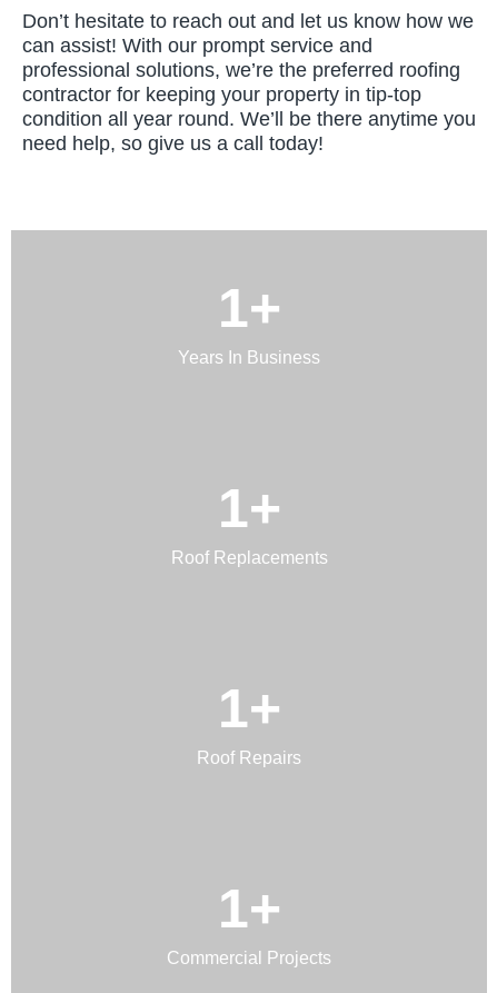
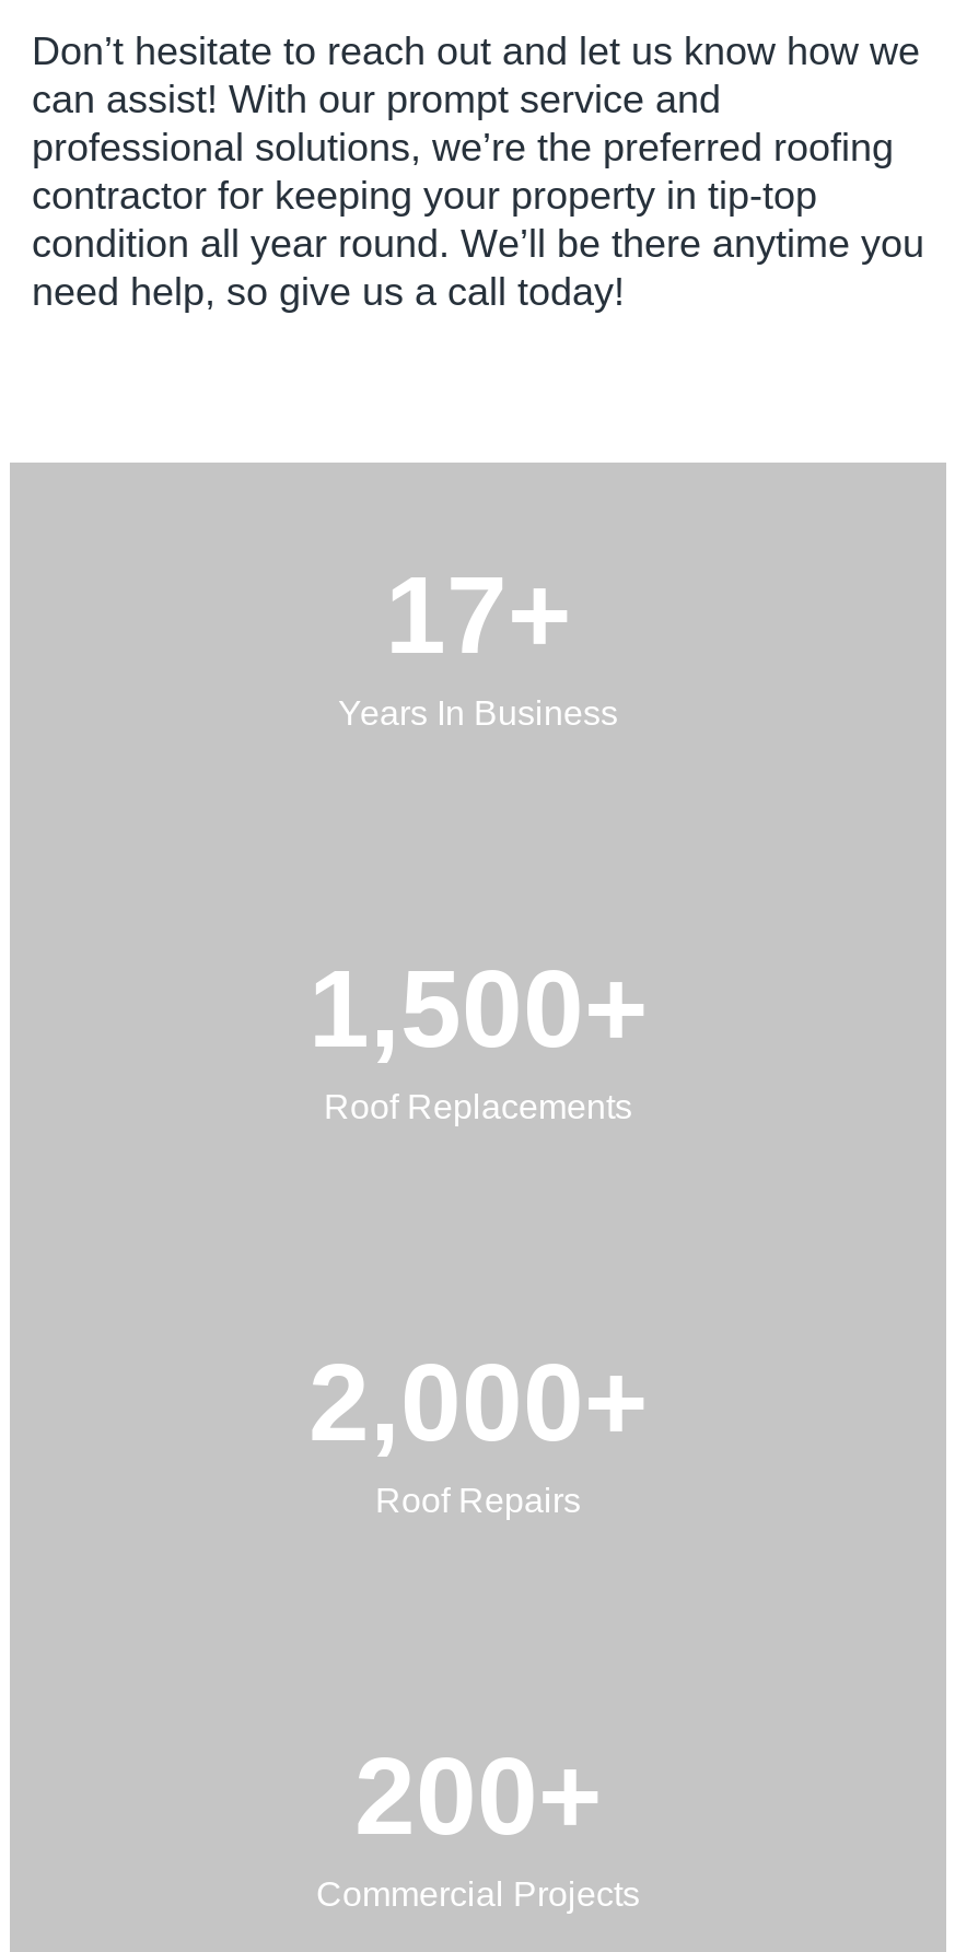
- 1+
+ 17+

- 1+
+ 1,500+

- 1+
+ 2,000+

- 1+
+ 200+
